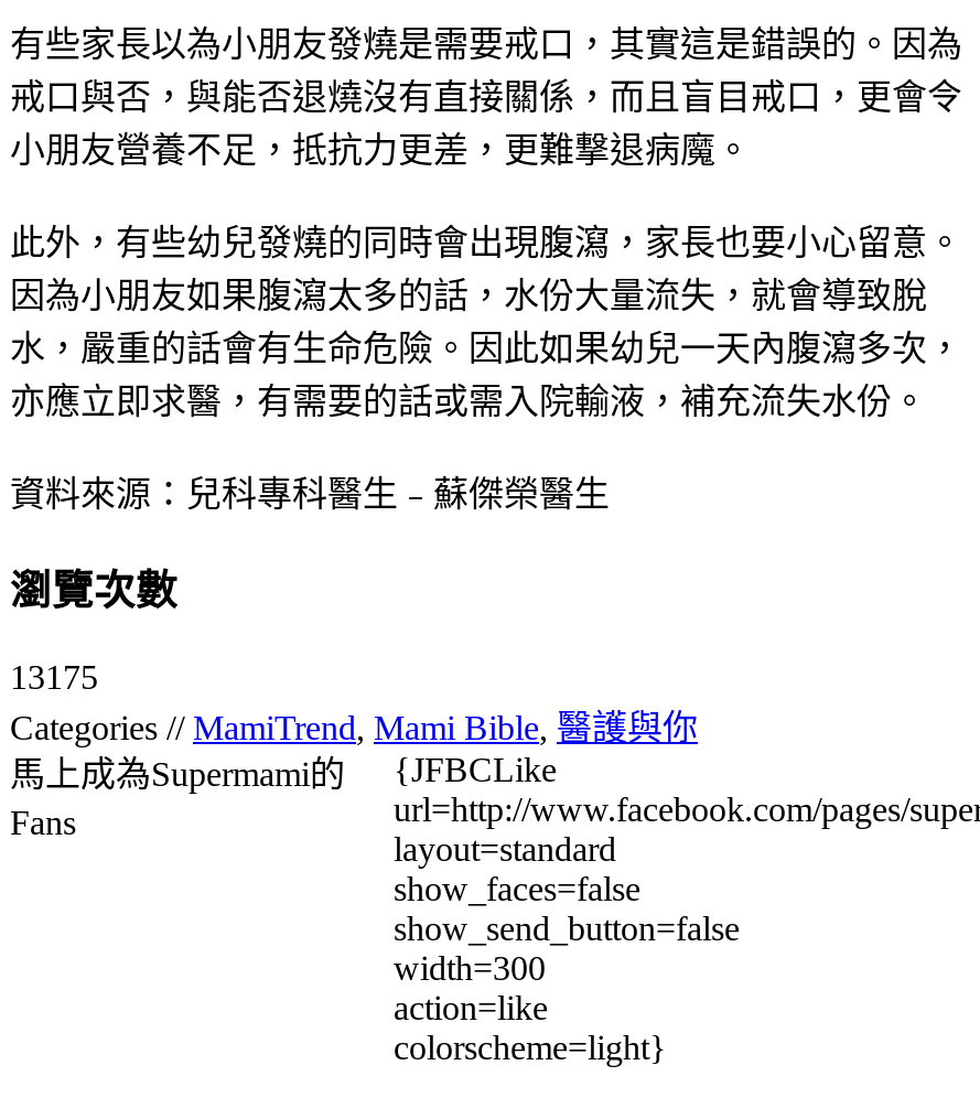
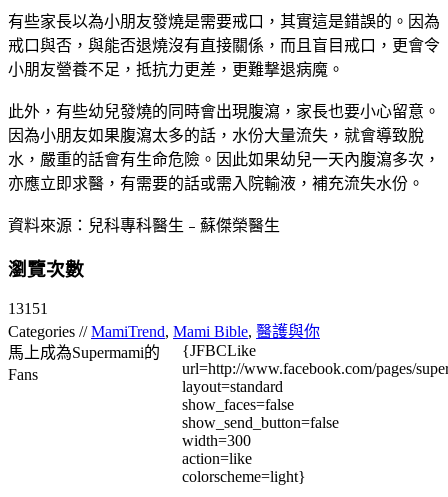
- 13175
+ 13151
